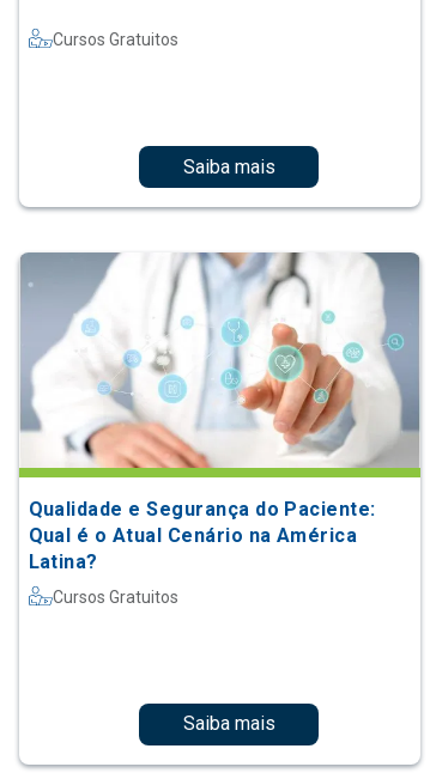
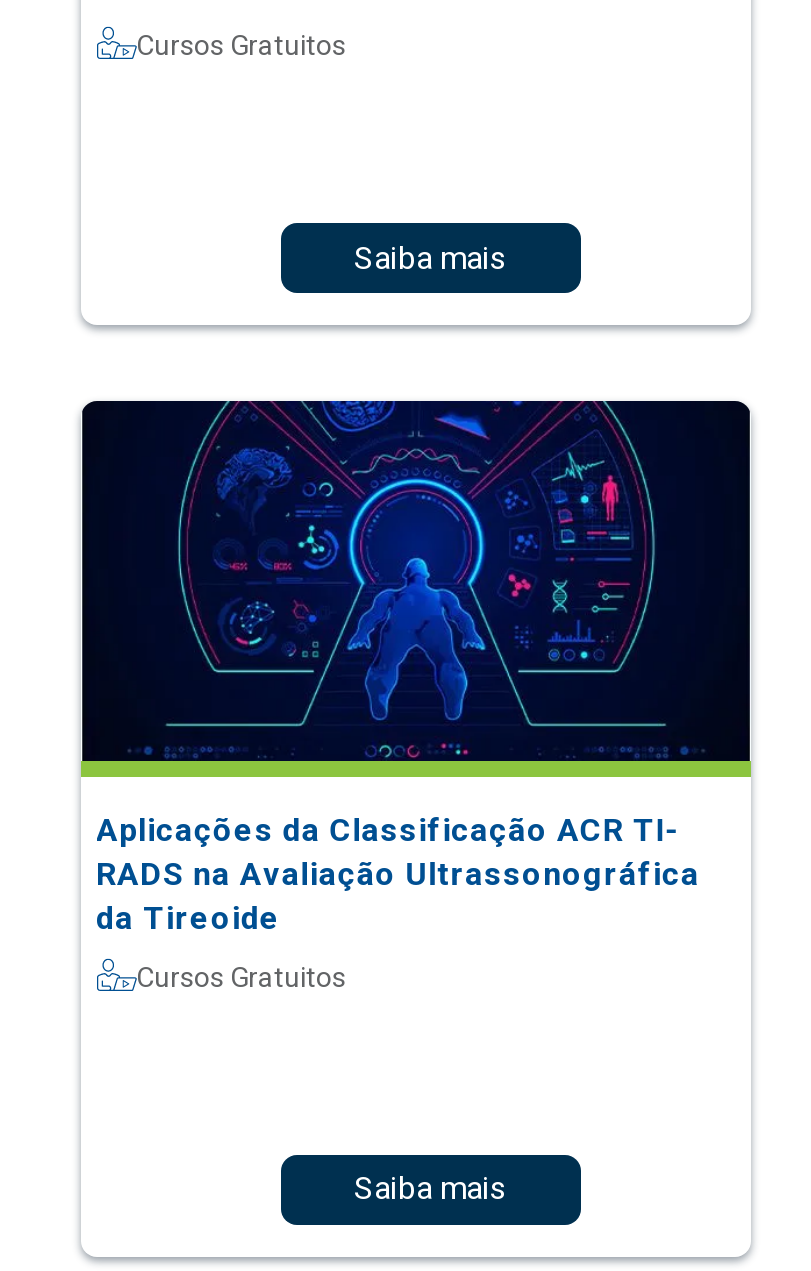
- [image]
- Qualidade e Segurança do Paciente:
- Qual é o Atual Cenário na América
- Latina?
+ [image]
+ Aplicações da Classificação ACR TI-
+ RADS na Avaliação Ultrassonográfica
+ da Tireoide
